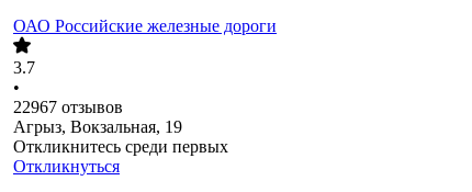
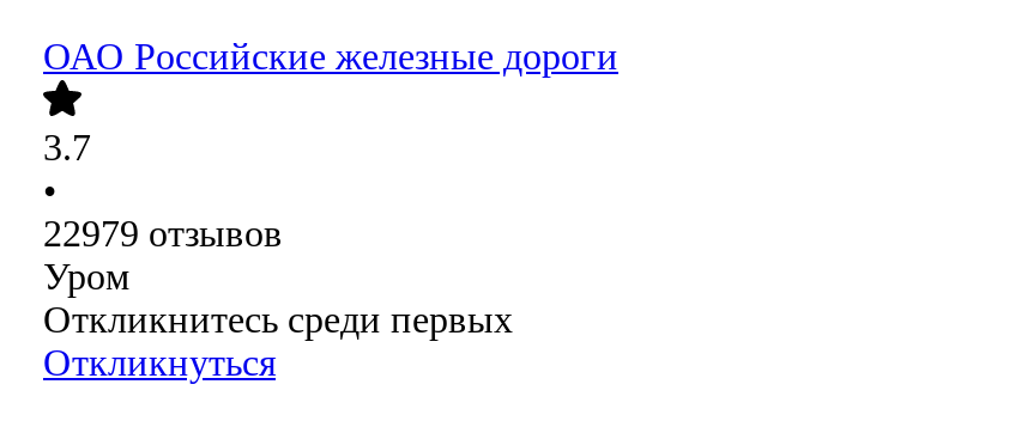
- 22967 отзывов
- Агрыз, Вокзальная, 19
+ 22979 отзывов
+ Уром
